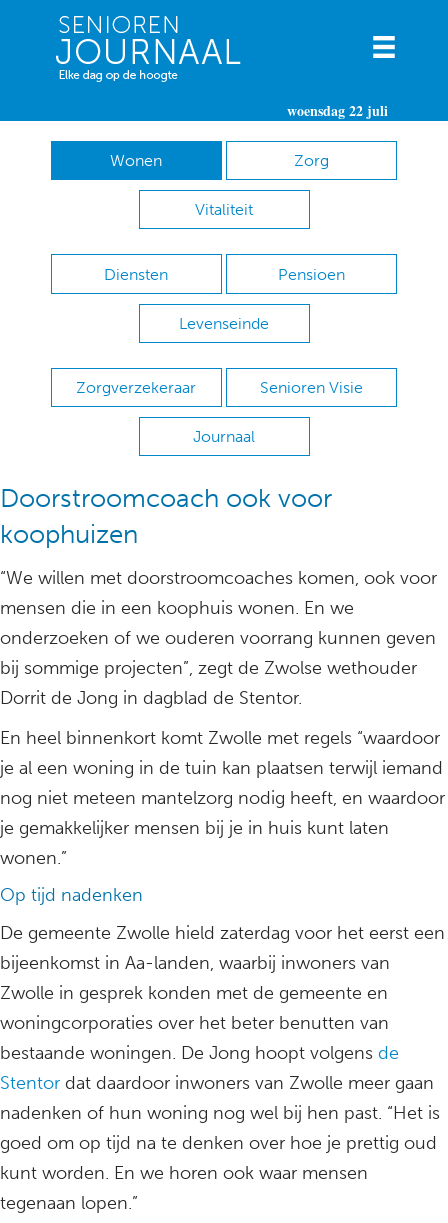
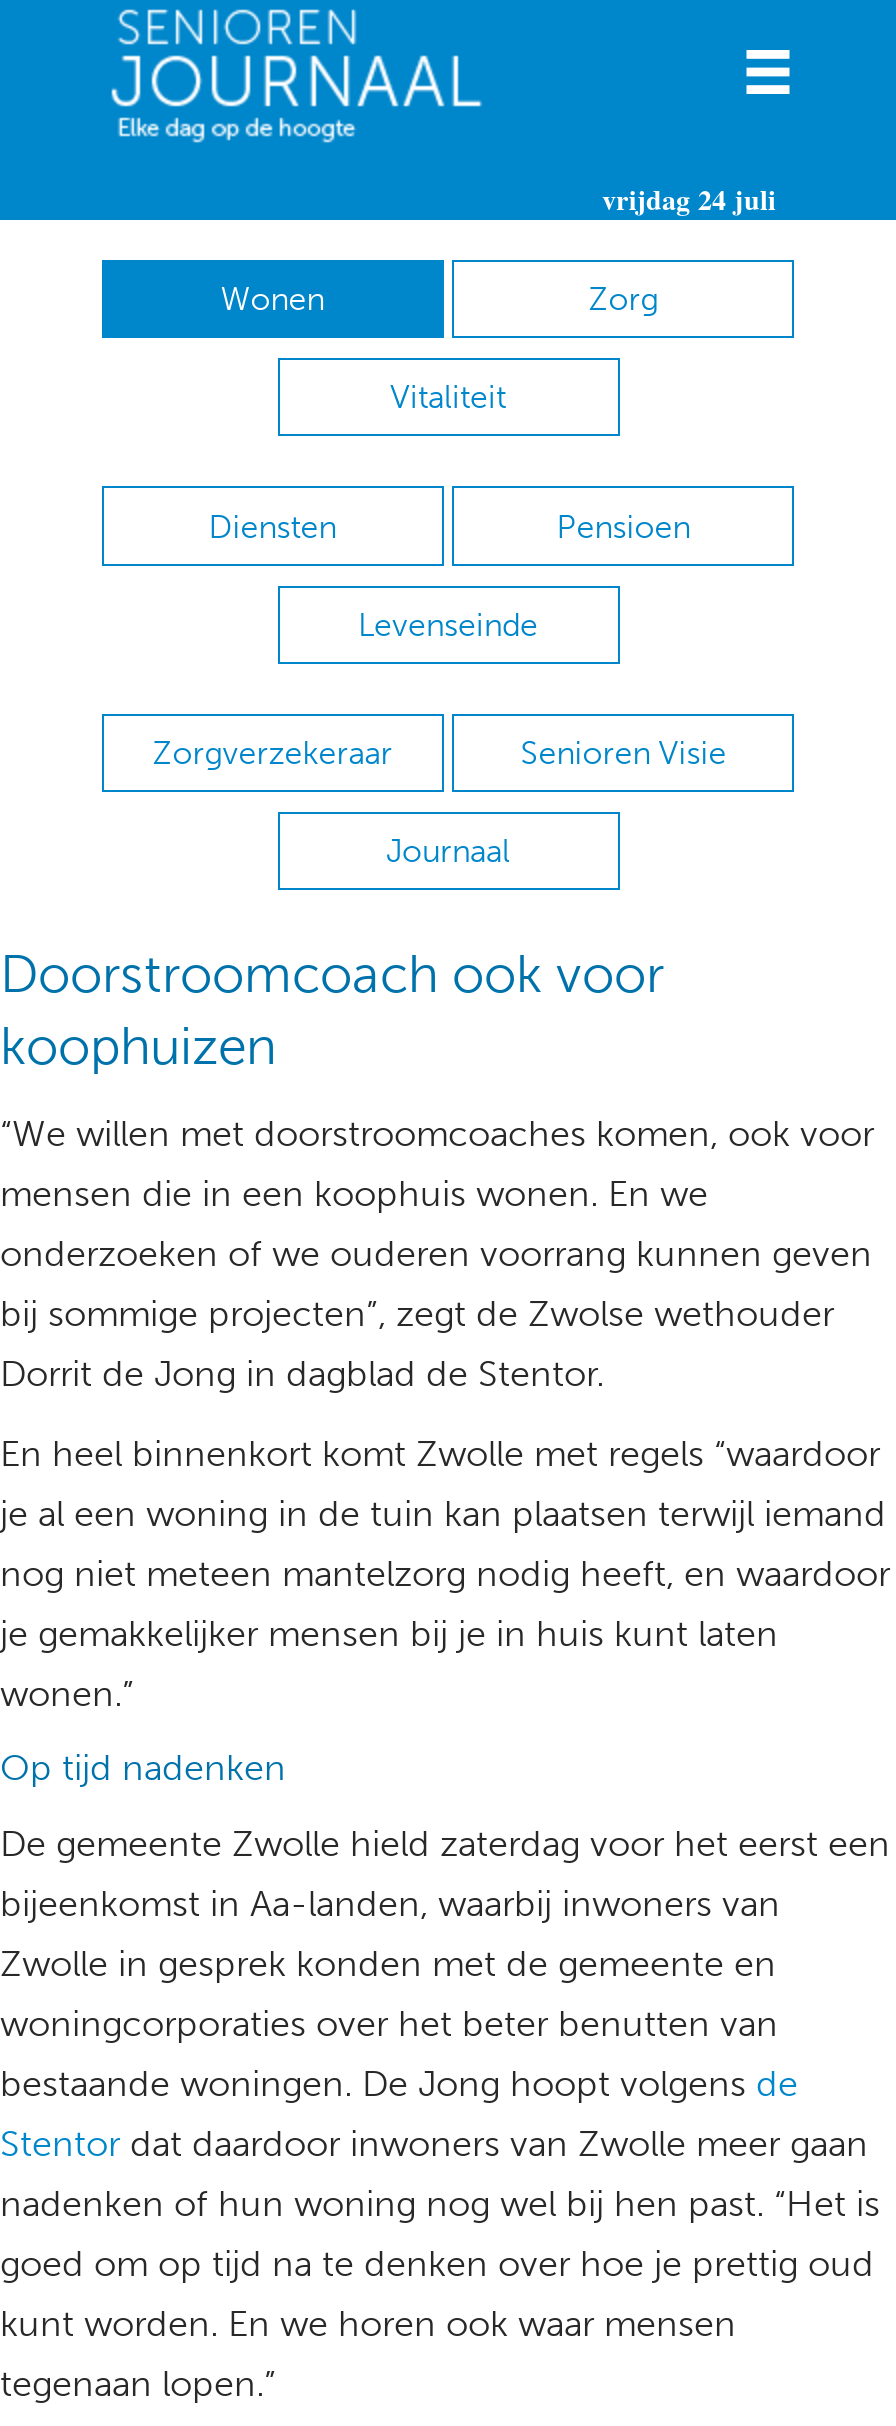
- woensdag 22 juli
+ vrijdag 24 juli
